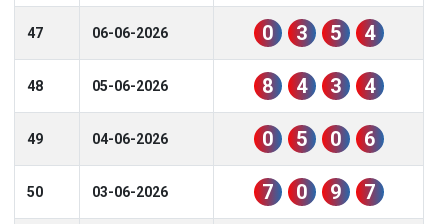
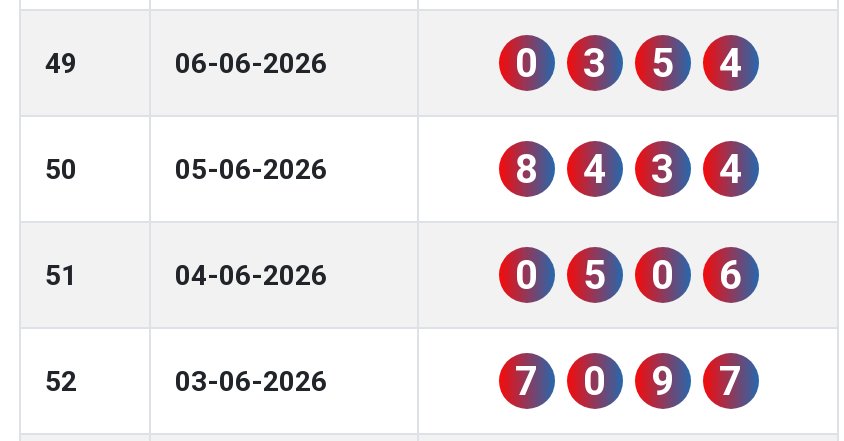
- 47
+ 49

- 48
+ 50

- 49
+ 51

- 50
+ 52
